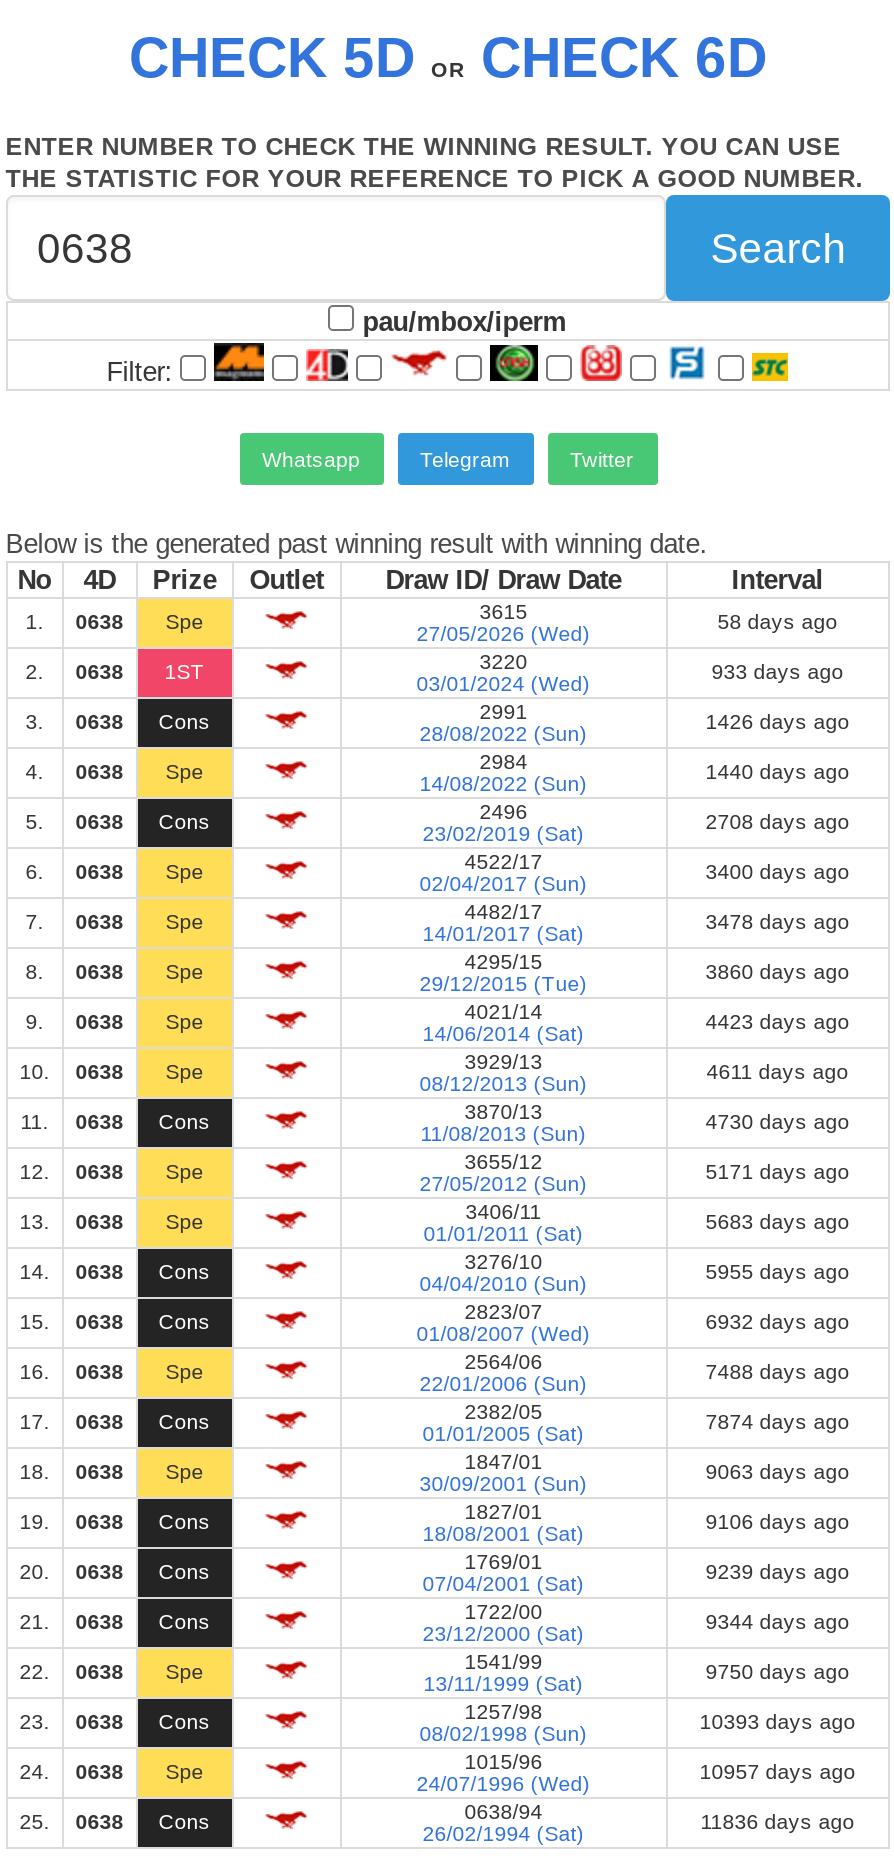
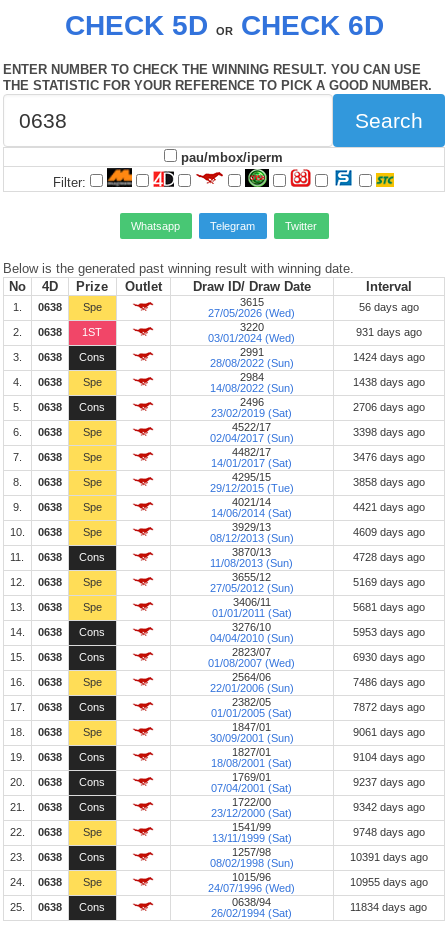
- 58 days ago
+ 56 days ago

- 933 days ago
+ 931 days ago

- 1426 days ago
+ 1424 days ago

- 1440 days ago
+ 1438 days ago

- 2708 days ago
+ 2706 days ago

- 3400 days ago
+ 3398 days ago

- 3478 days ago
+ 3476 days ago

- 3860 days ago
+ 3858 days ago

- 4423 days ago
+ 4421 days ago

- 4611 days ago
+ 4609 days ago

- 4730 days ago
+ 4728 days ago

- 5171 days ago
+ 5169 days ago

- 5683 days ago
+ 5681 days ago

- 5955 days ago
+ 5953 days ago

- 6932 days ago
+ 6930 days ago

- 7488 days ago
+ 7486 days ago

- 7874 days ago
+ 7872 days ago

- 9063 days ago
+ 9061 days ago

- 9106 days ago
+ 9104 days ago

- 9239 days ago
+ 9237 days ago

- 9344 days ago
+ 9342 days ago

- 9750 days ago
+ 9748 days ago

- 10393 days ago
+ 10391 days ago

- 10957 days ago
+ 10955 days ago

- 11836 days ago
+ 11834 days ago
